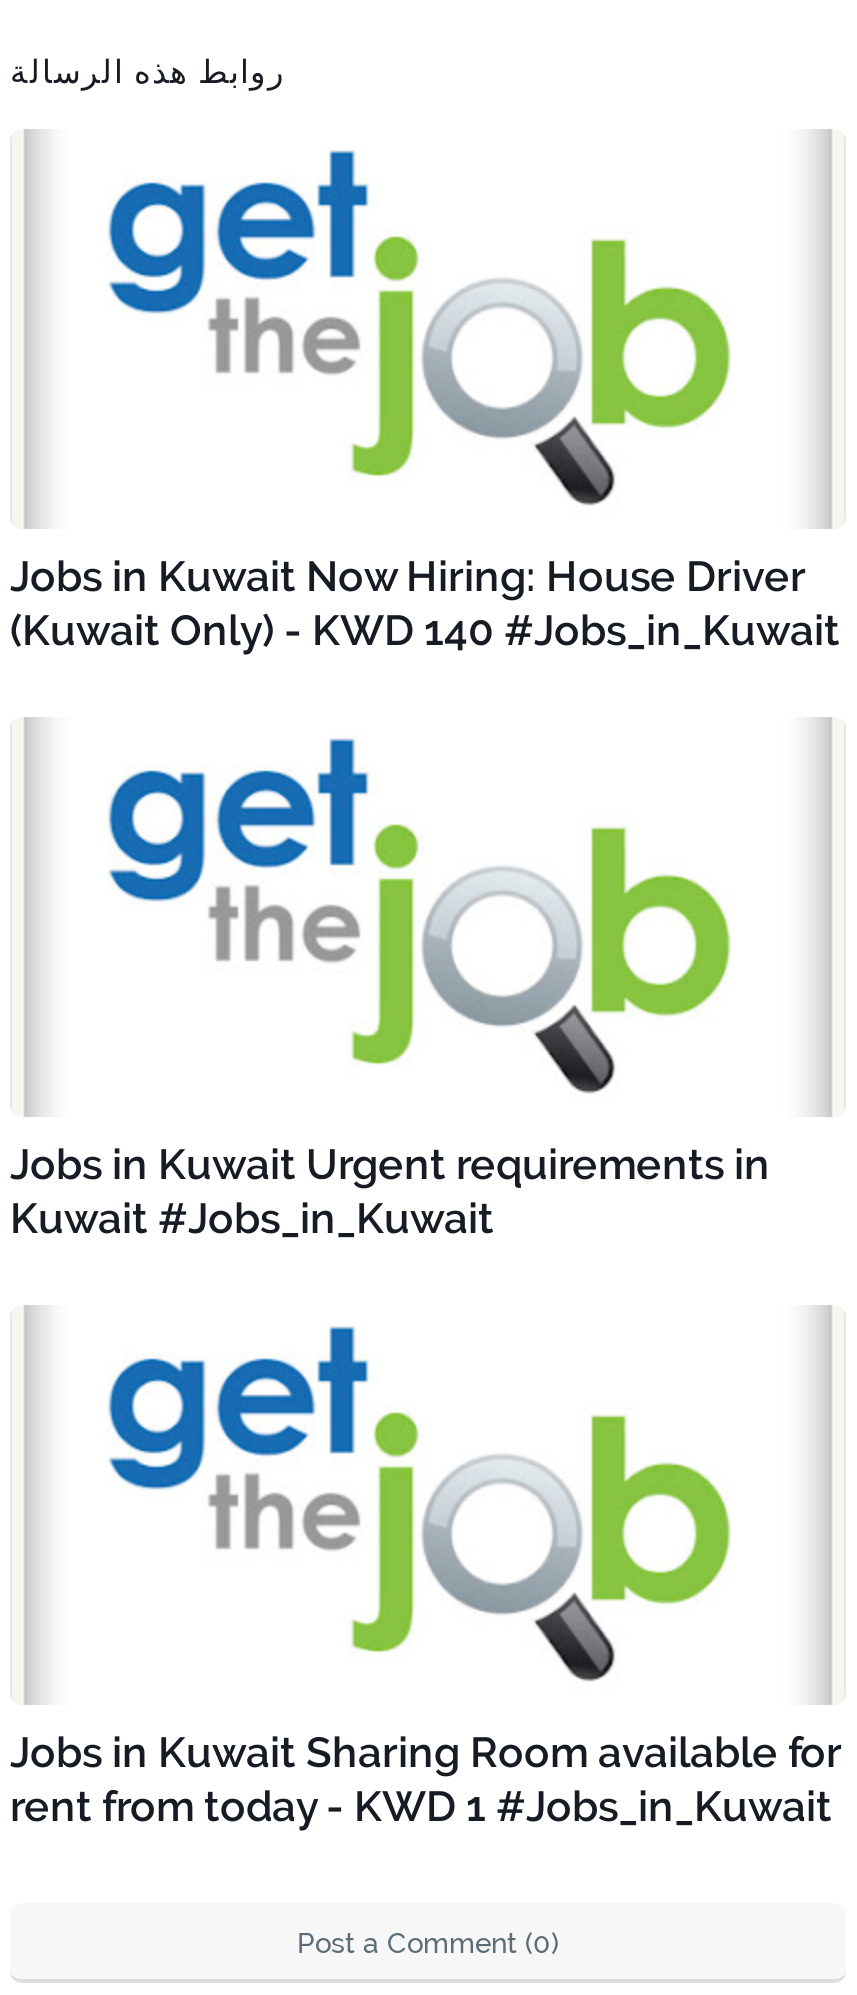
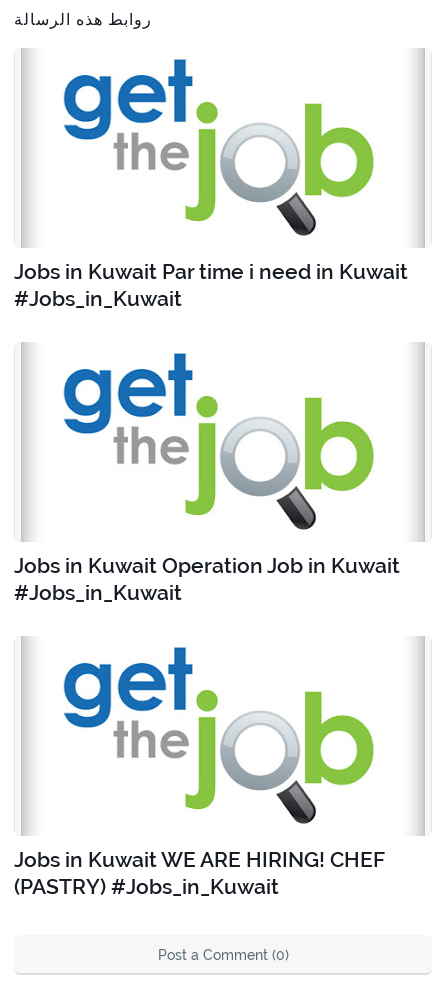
- Jobs in Kuwait Now Hiring: House Driver
- (Kuwait Only) - KWD 140 #Jobs_in_Kuwait
+ Jobs in Kuwait Par time i need in Kuwait
+ #Jobs_in_Kuwait

- Jobs in Kuwait Urgent requirements in
- Kuwait #Jobs_in_Kuwait
+ Jobs in Kuwait Operation Job in Kuwait
+ #Jobs_in_Kuwait

- Jobs in Kuwait Sharing Room available for
- rent from today - KWD 1 #Jobs_in_Kuwait
+ Jobs in Kuwait WE ARE HIRING! CHEF
+ (PASTRY) #Jobs_in_Kuwait
